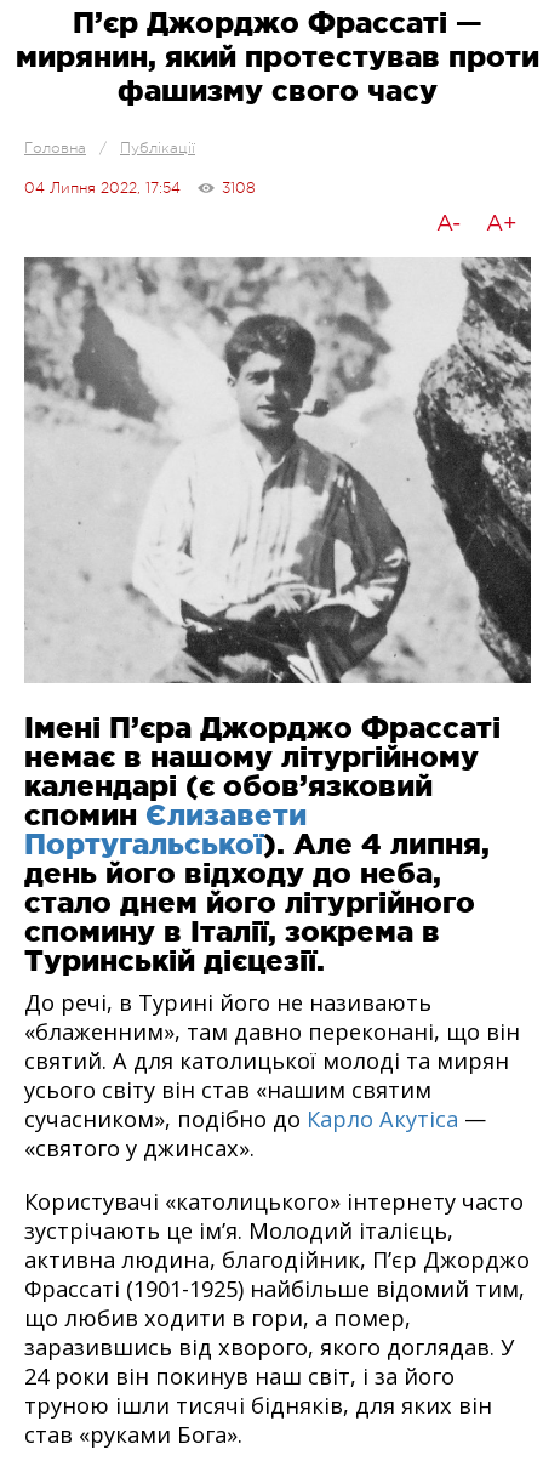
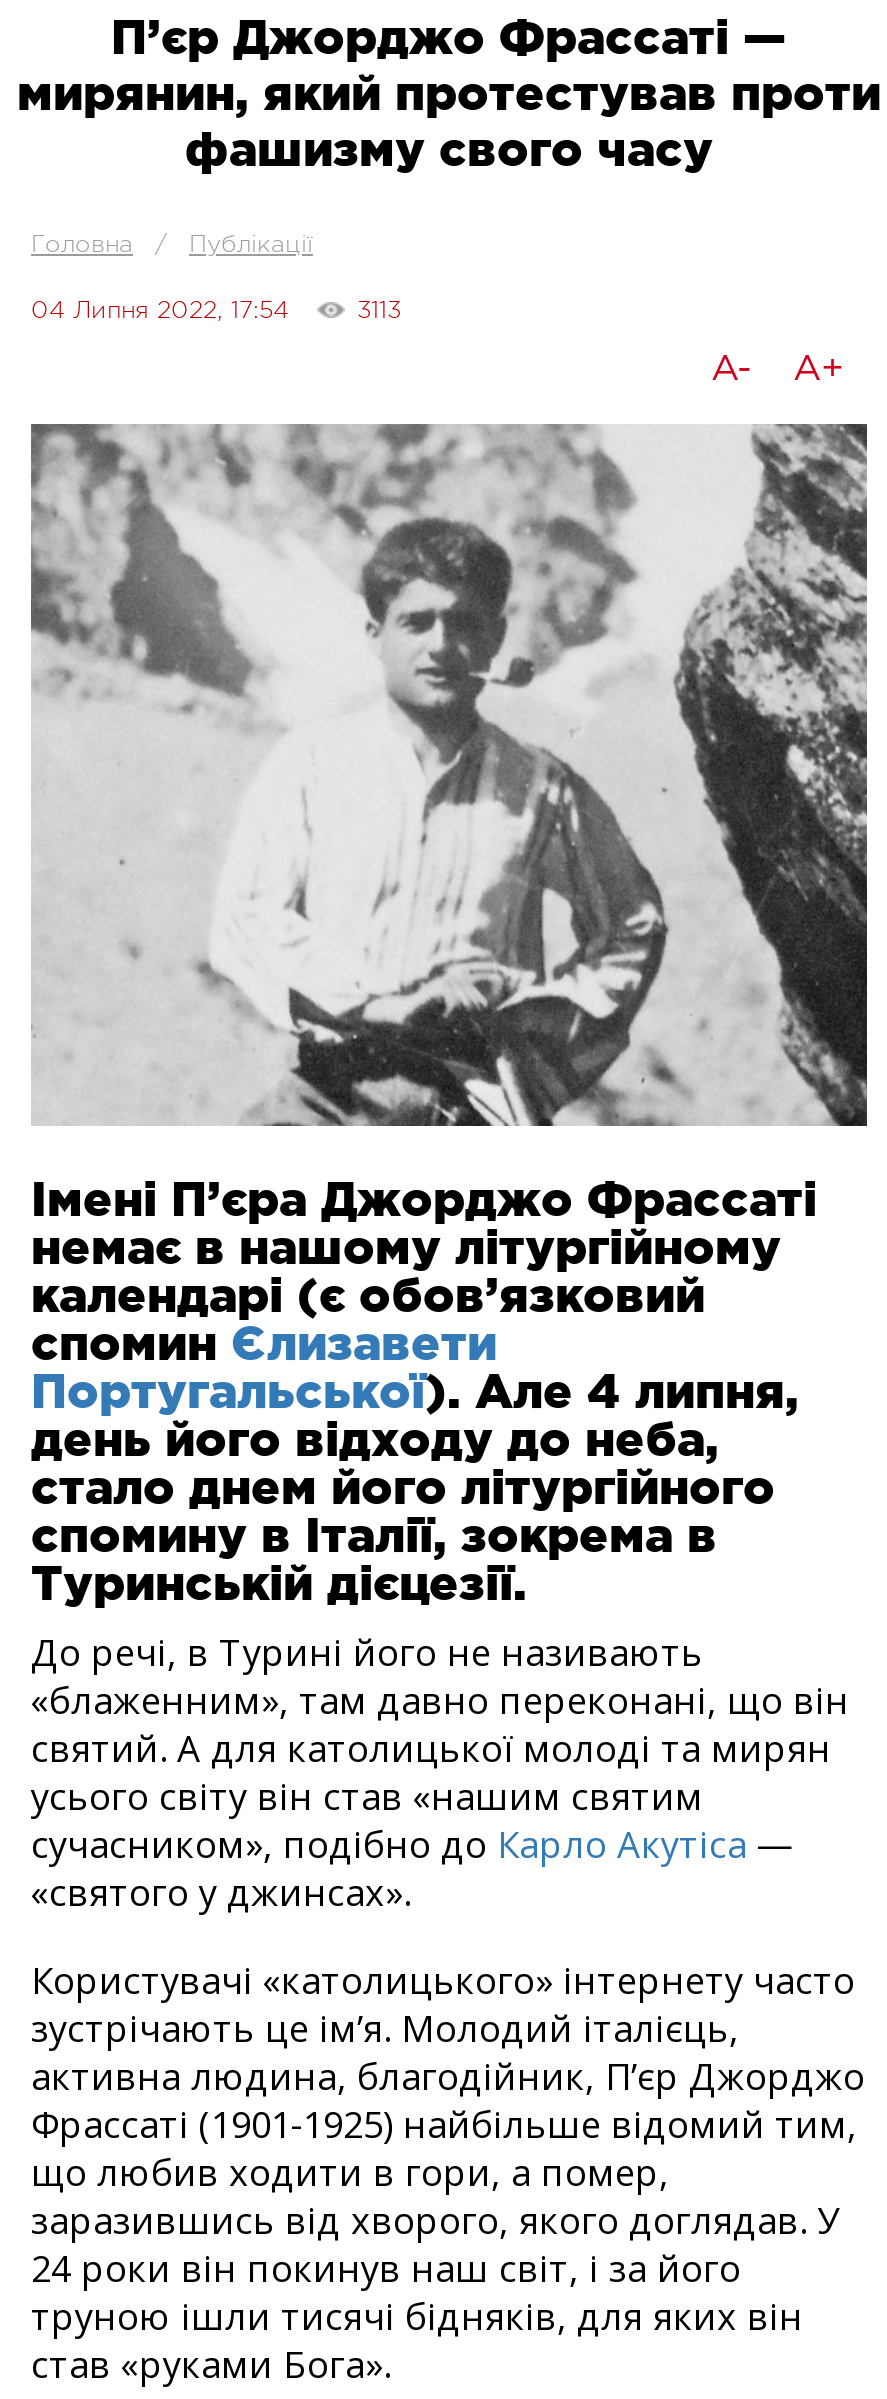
- 3108
+ 3113
